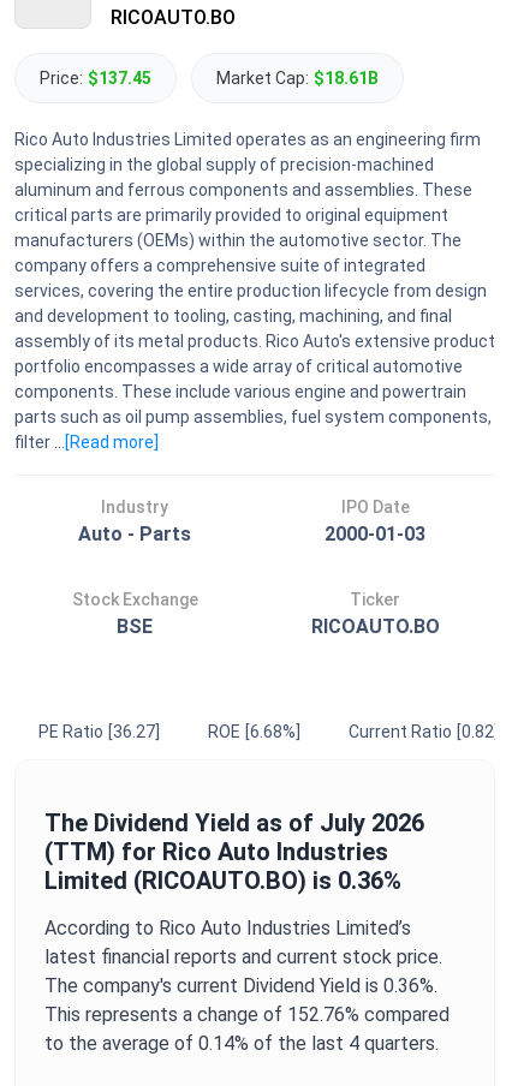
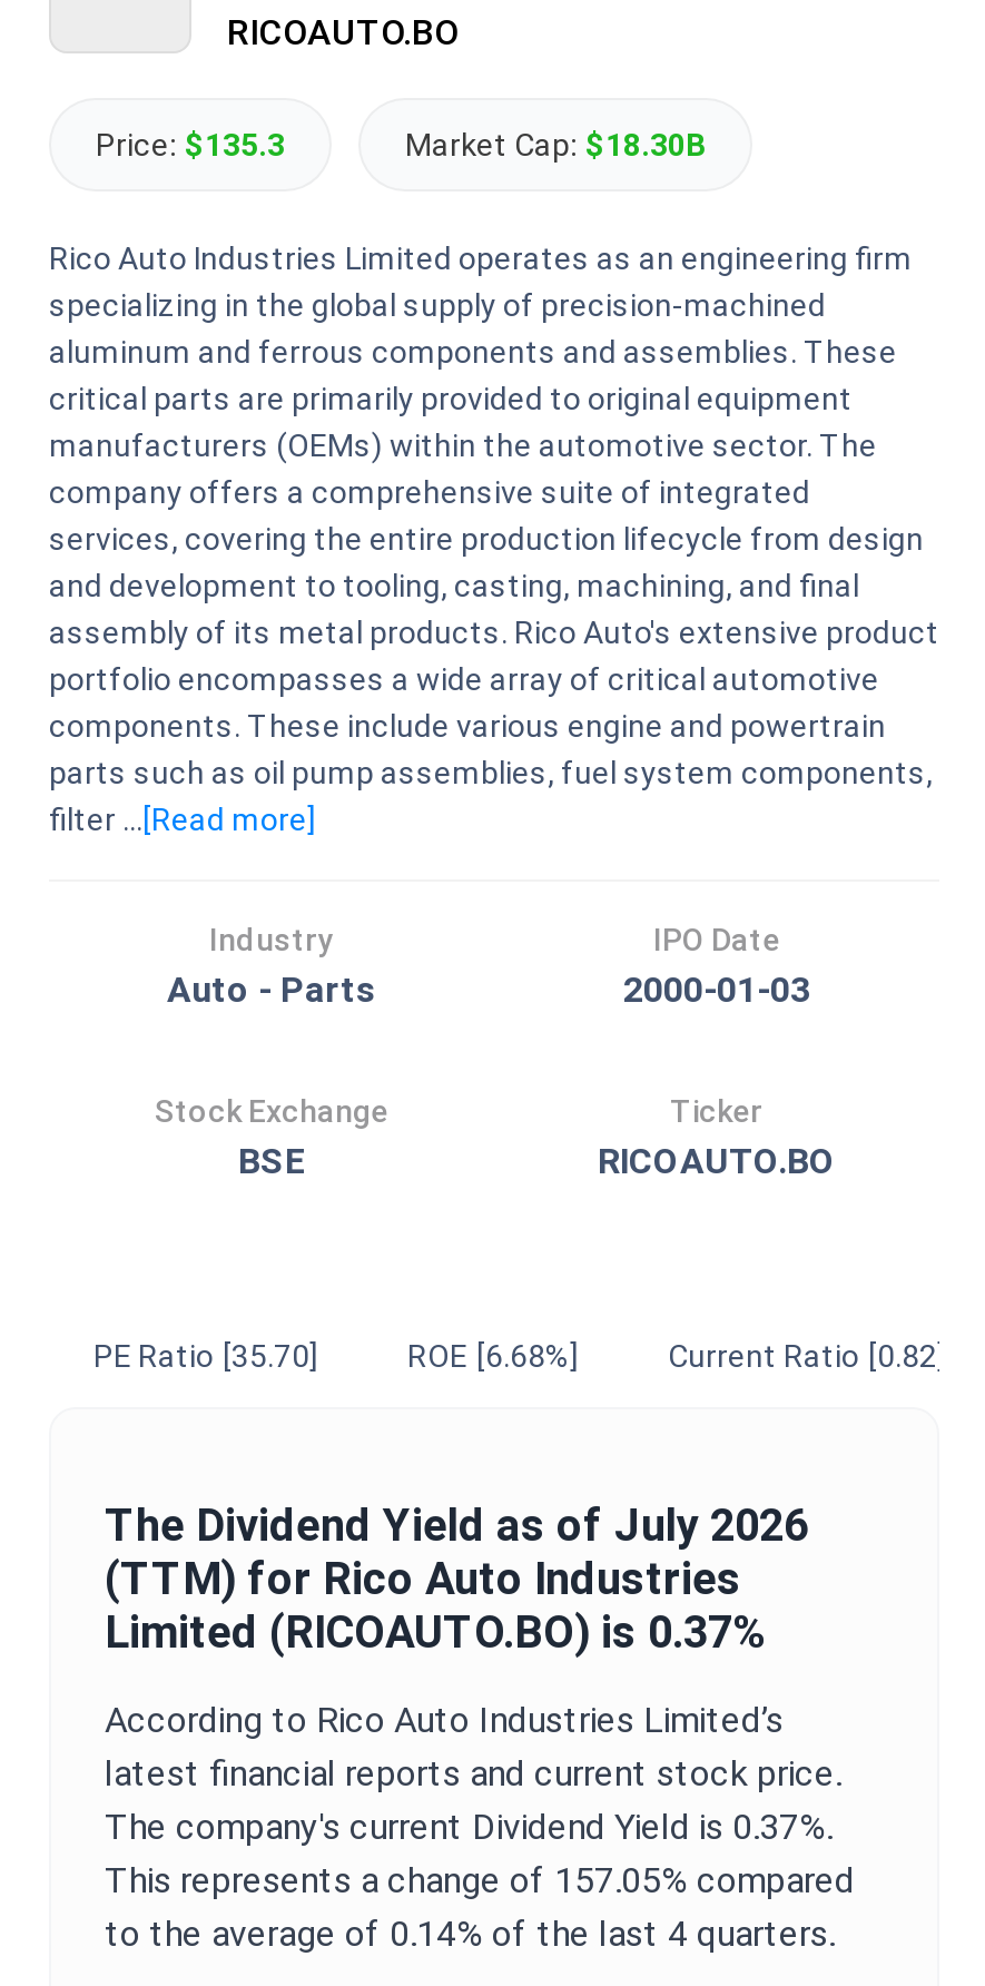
- Price: $137.45
+ Price: $135.3

- Market Cap: $18.61B
+ Market Cap: $18.30B

- PE Ratio [36.27]
+ PE Ratio [35.70]

- Limited (RICOAUTO.BO) is 0.36%
+ Limited (RICOAUTO.BO) is 0.37%

- The company's current Dividend Yield is 0.36%.
+ The company's current Dividend Yield is 0.37%.

- This represents a change of 152.76% compared
+ This represents a change of 157.05% compared
